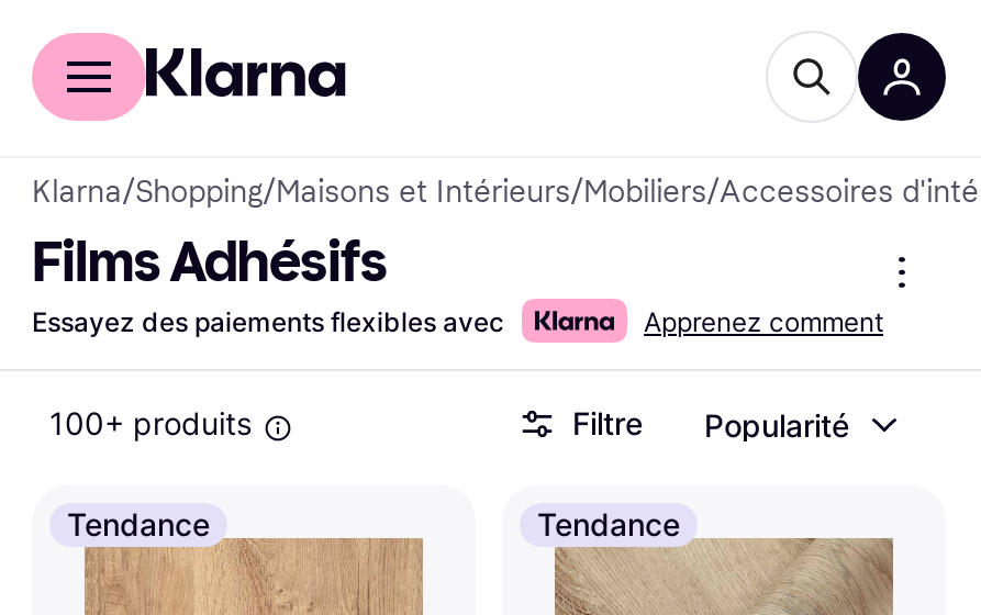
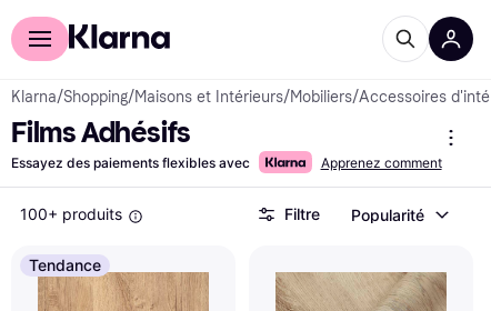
- Tendance
